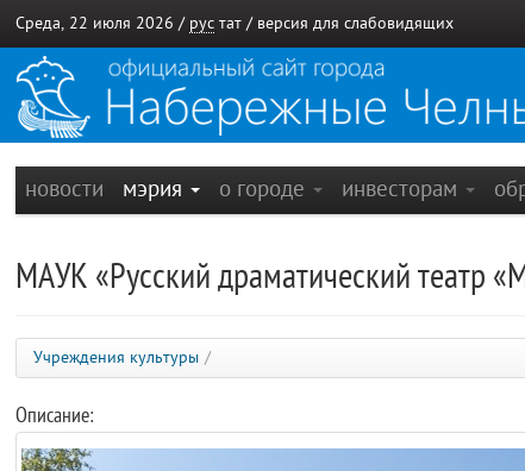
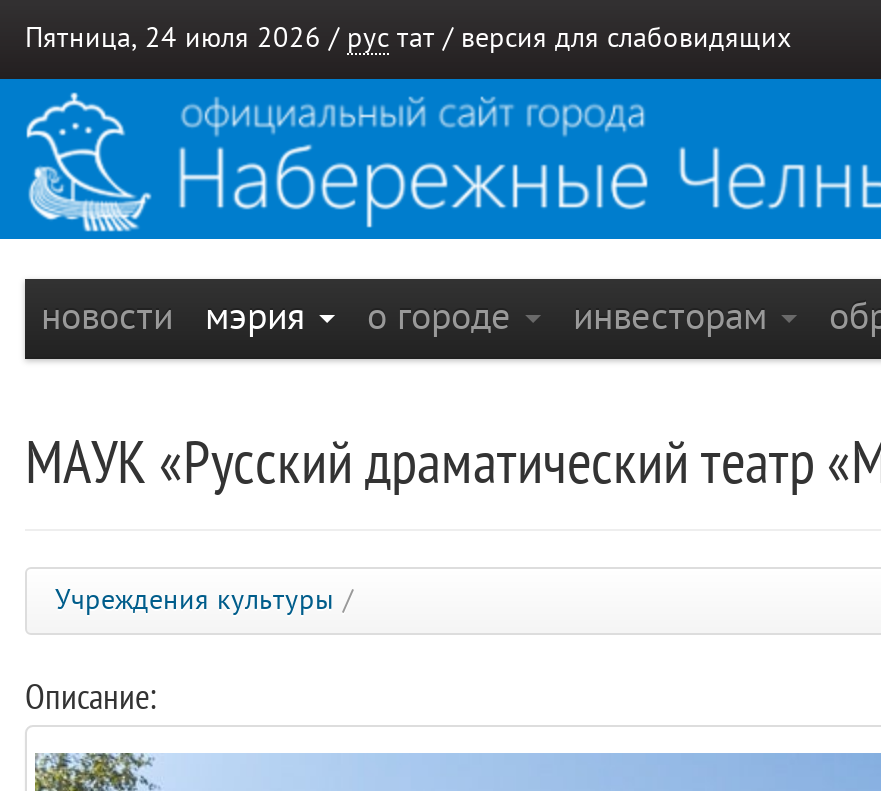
- Среда, 22 июля 2026 / рус тат / версия для слабовидящих
+ Пятница, 24 июля 2026 / рус тат / версия для слабовидящих
